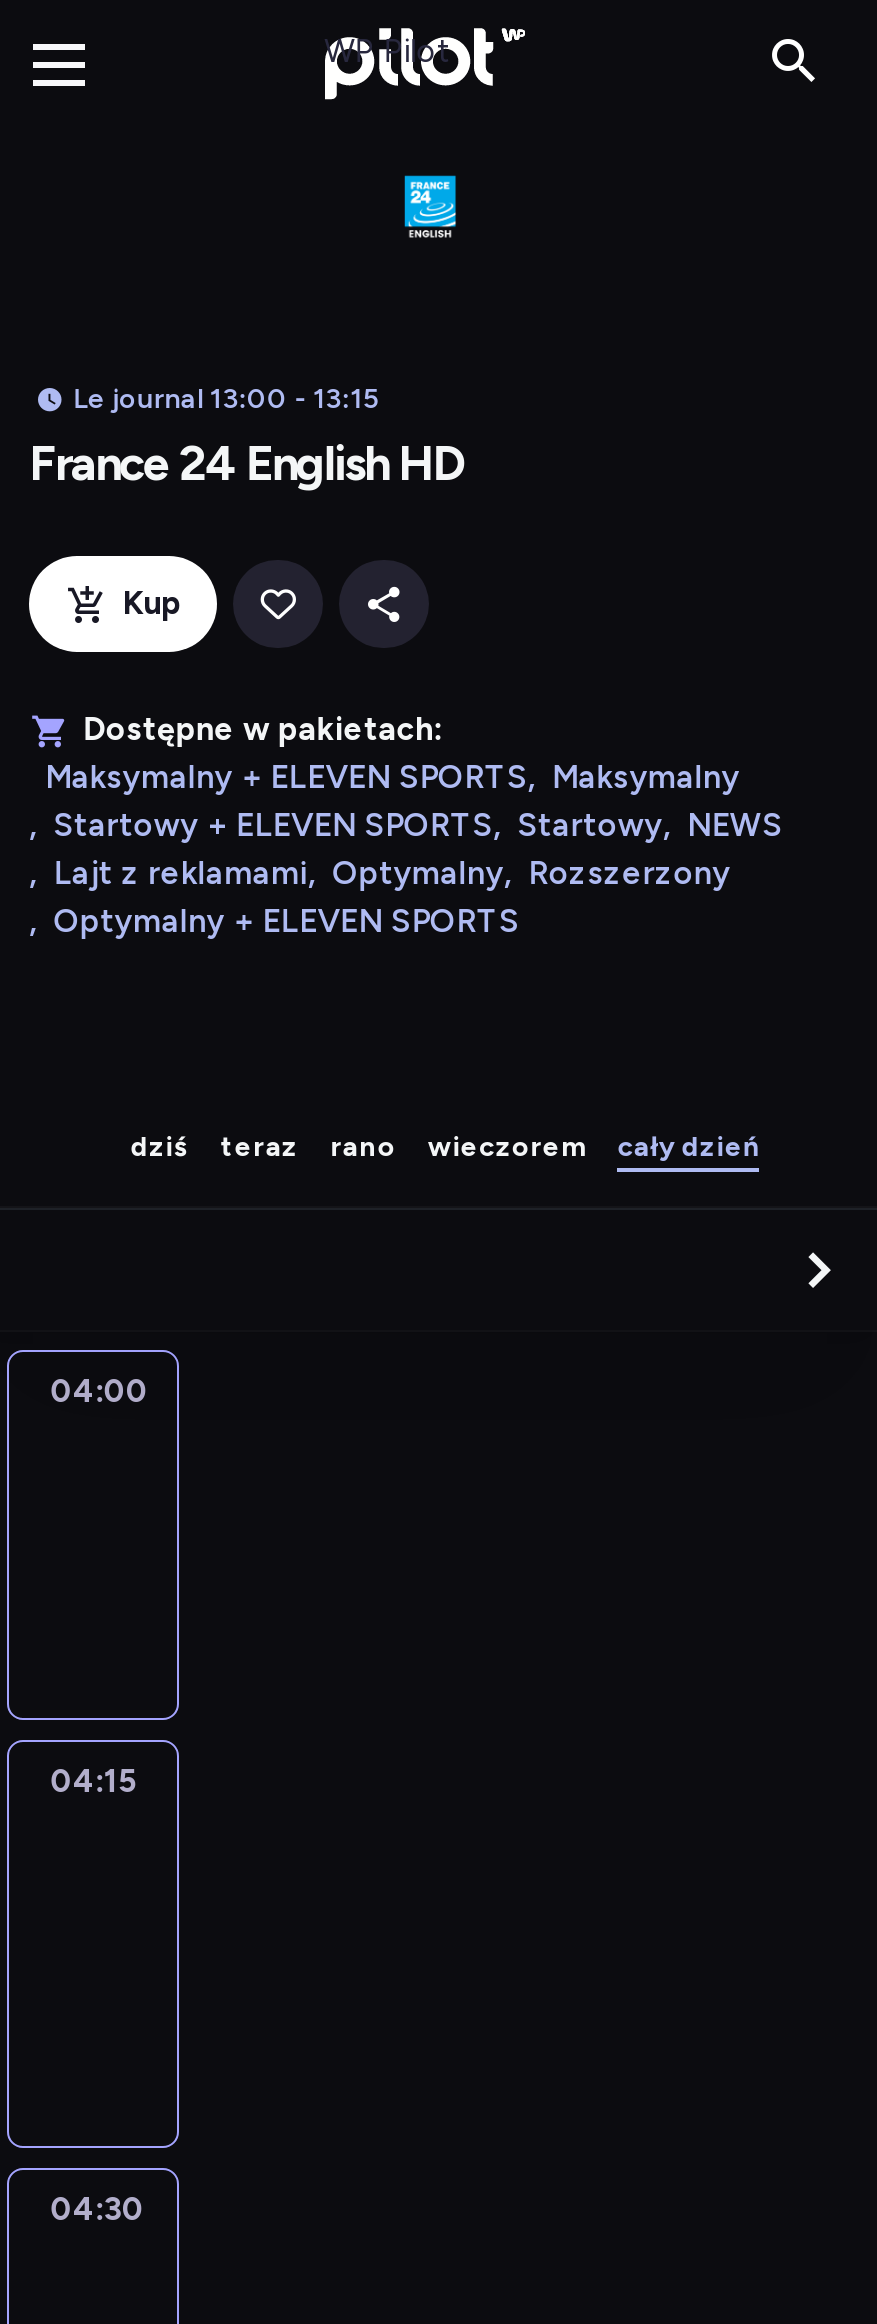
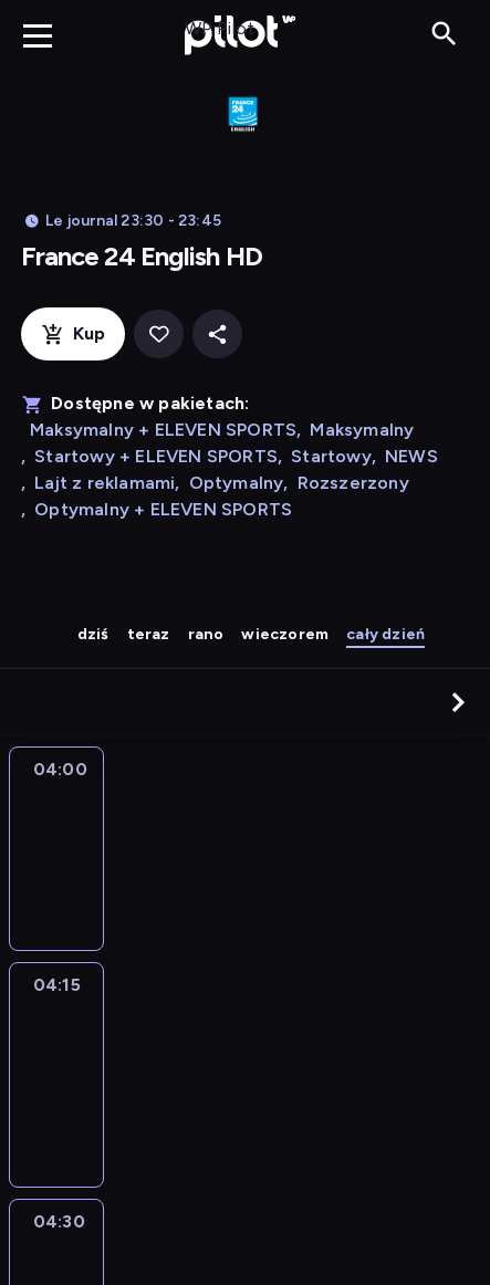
- Le journal 13:00 - 13:15
+ Le journal 23:30 - 23:45
